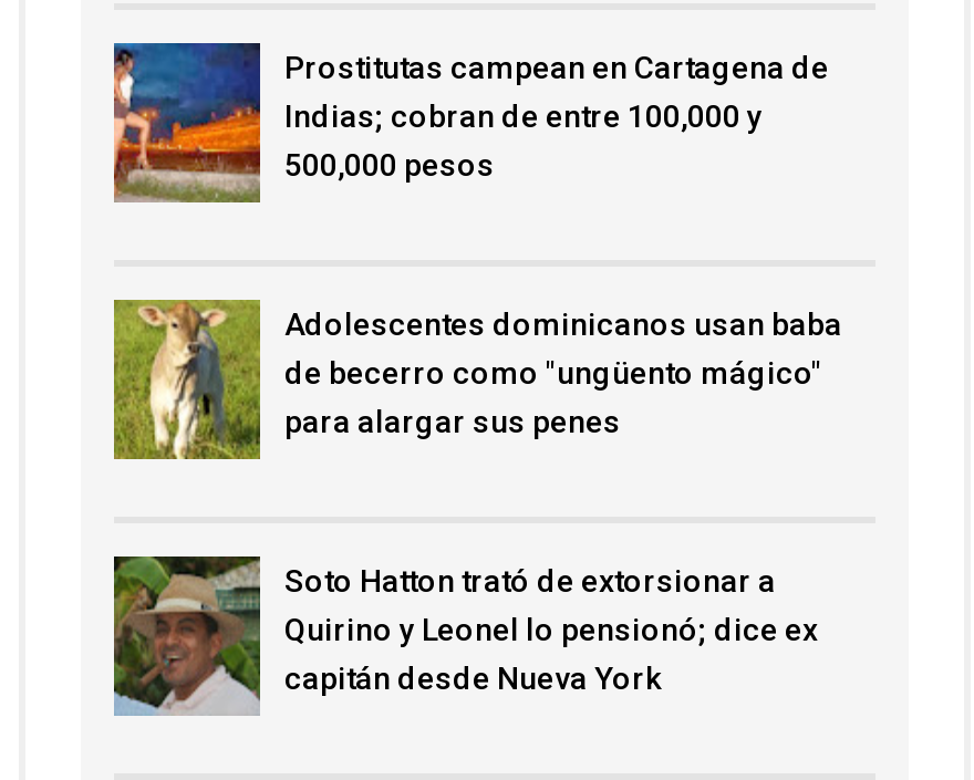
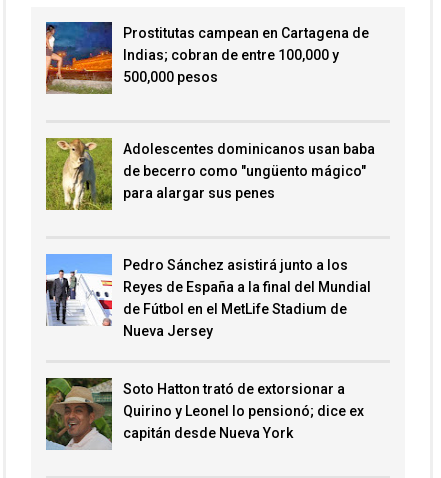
+ [image]
+ Pedro Sánchez asistirá junto a los
+ Reyes de España a la final del Mundial
+ de Fútbol en el MetLife Stadium de
+ Nueva Jersey
